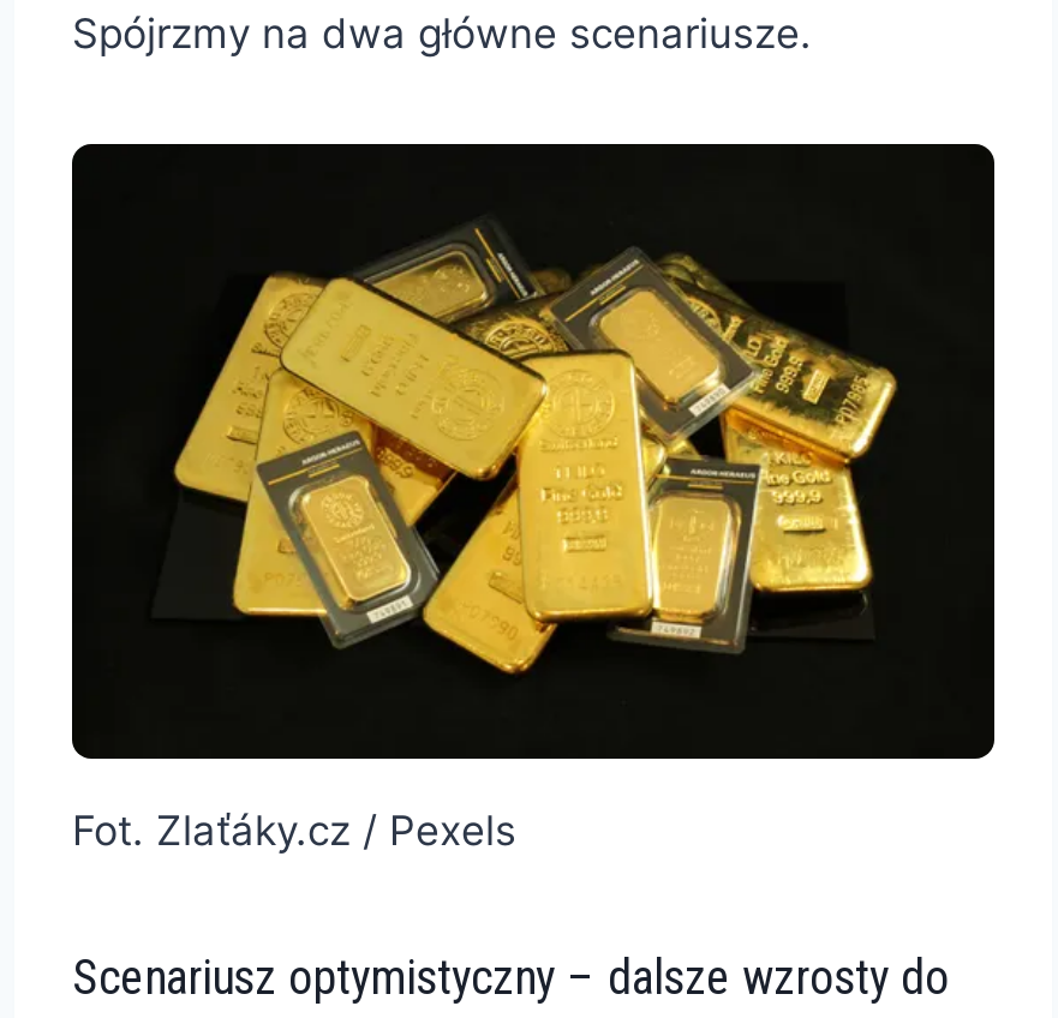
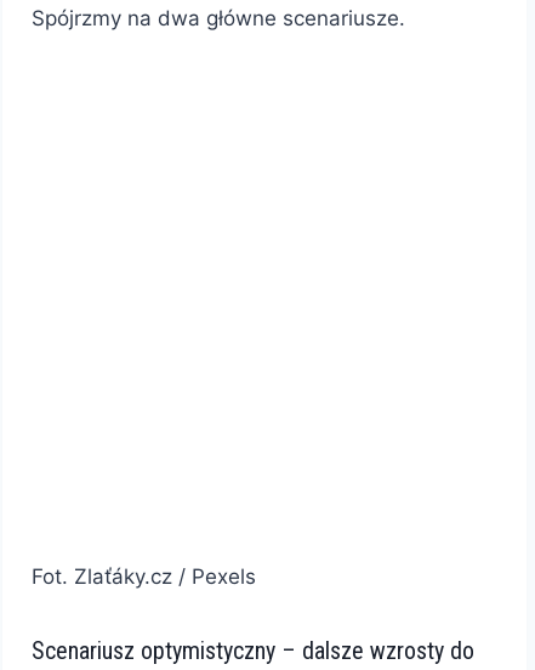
- [image]
